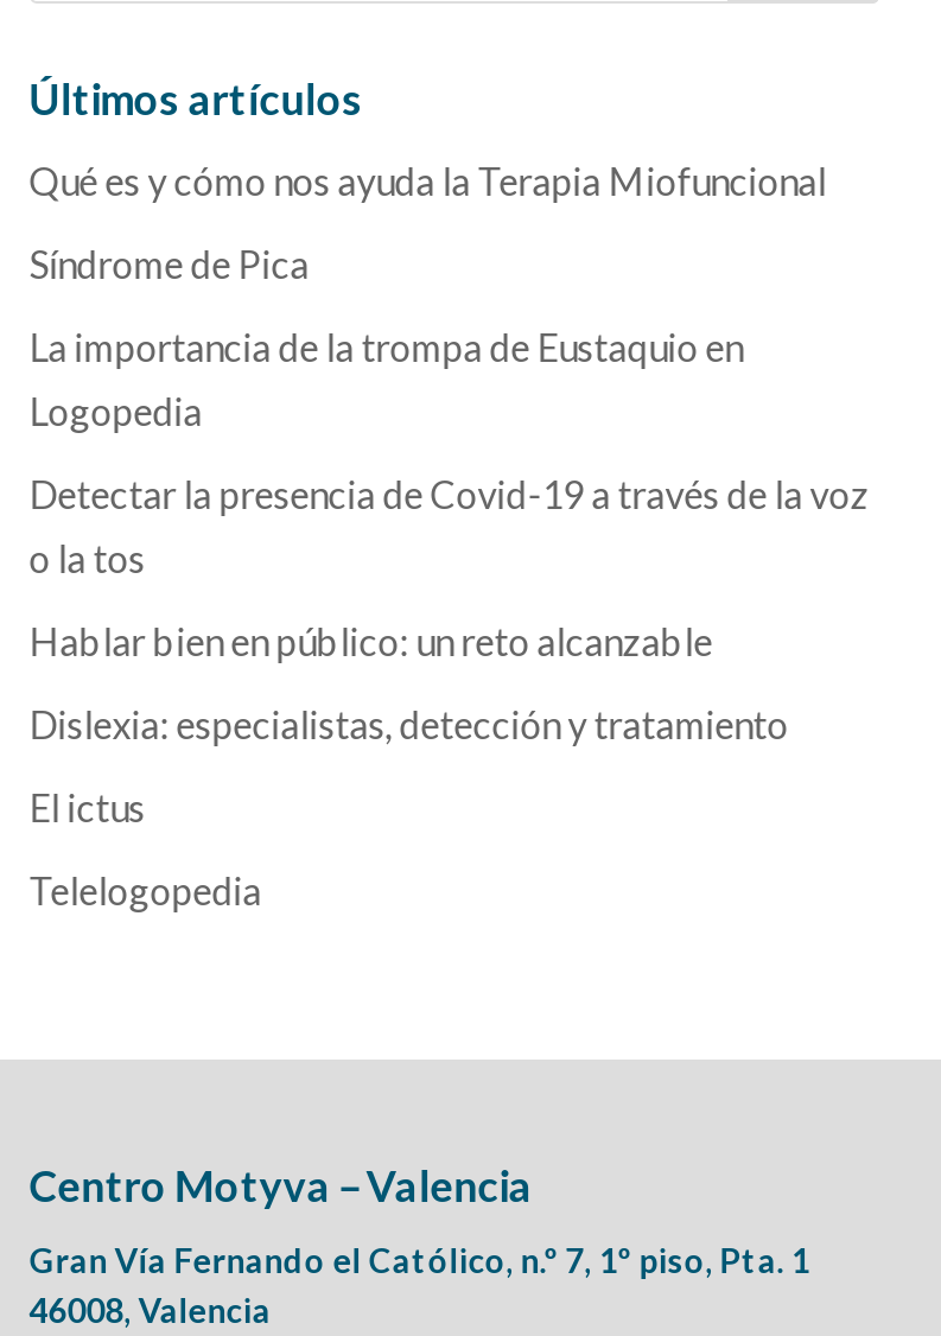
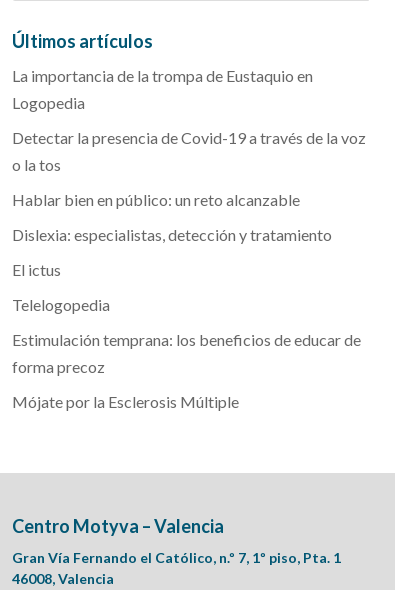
- Qué es y cómo nos ayuda la Terapia Miofuncional
- Síndrome de Pica

moved up: La importancia de la trompa de Eustaquio en | Logopedia | Detectar la presencia de Covid-19 a través de la voz | o la tos | Hablar bien en público: un reto alcanzable | Dislexia: especialistas, detección y tratamiento | El ictus | Telelogopedia

+ Estimulación temprana: los beneficios de educar de
+ forma precoz
+ Mójate por la Esclerosis Múltiple
